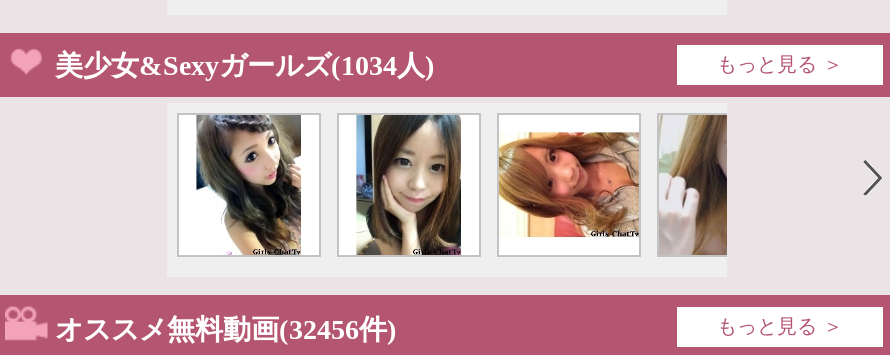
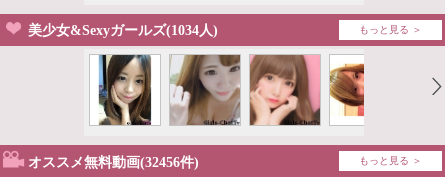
- [image]
+ [image]

- [image]
+ [image]

- [image]
+ [image]

- [image]
+ [image]
